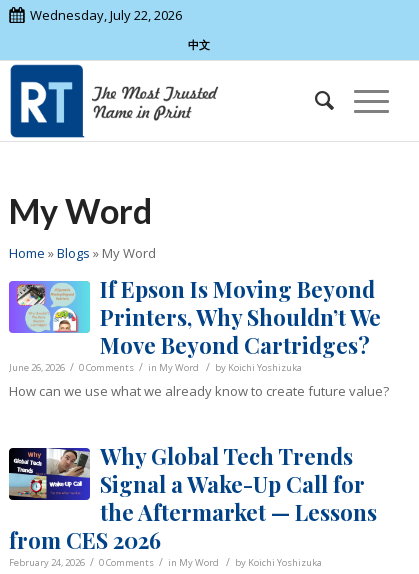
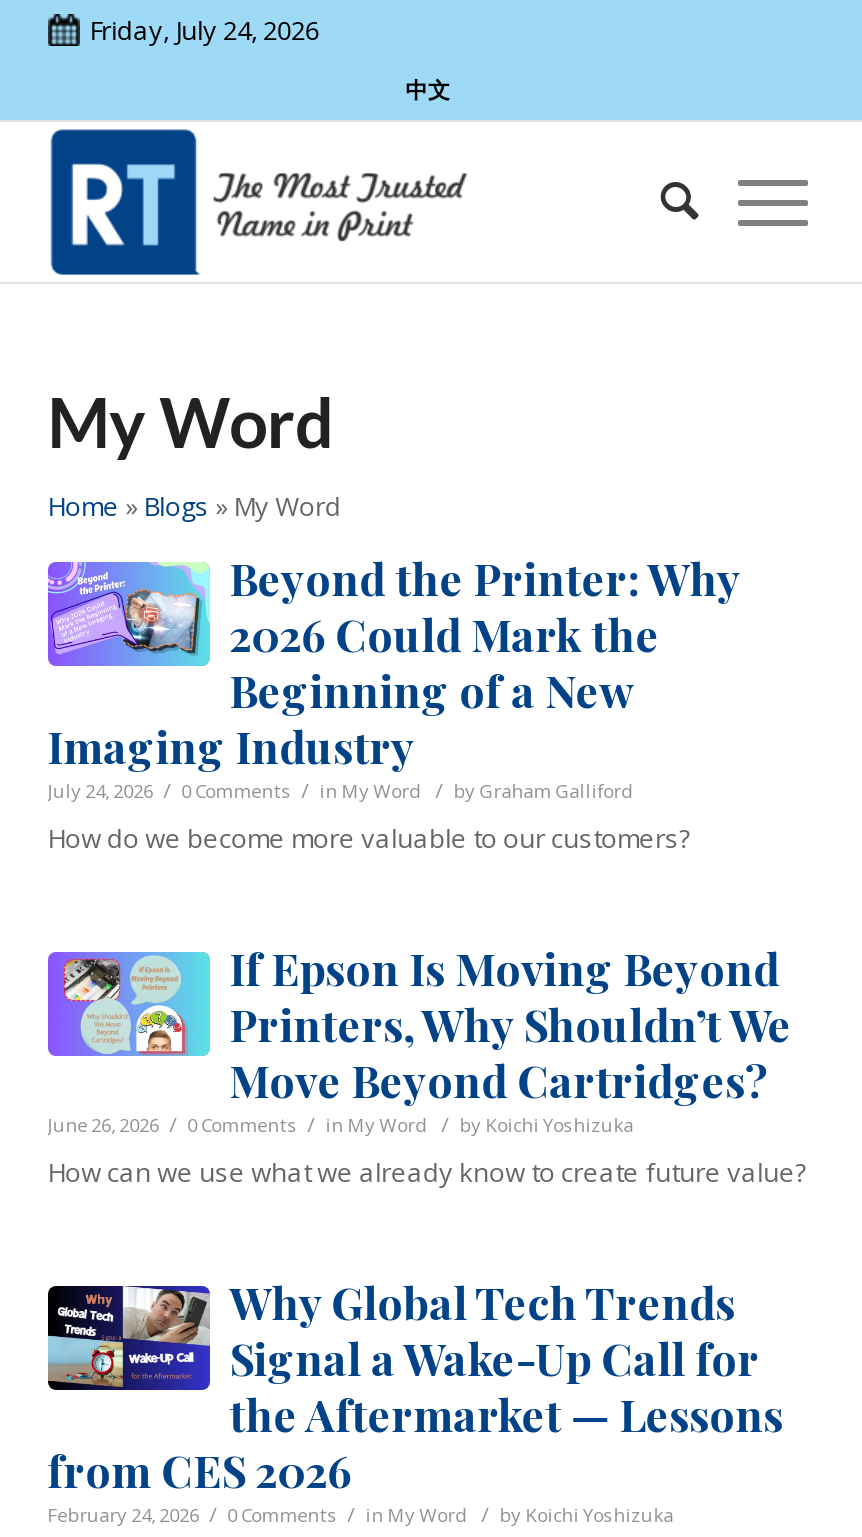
- Wednesday, July 22, 2026
+ Friday, July 24, 2026

+ [image]
+ Beyond the Printer: Why
+ 2026 Could Mark the
+ Beginning of a New
+ Imaging Industry
+ July 24, 2026 / 0 Comments / in My Word / by Graham Galliford
+ How do we become more valuable to our customers?
